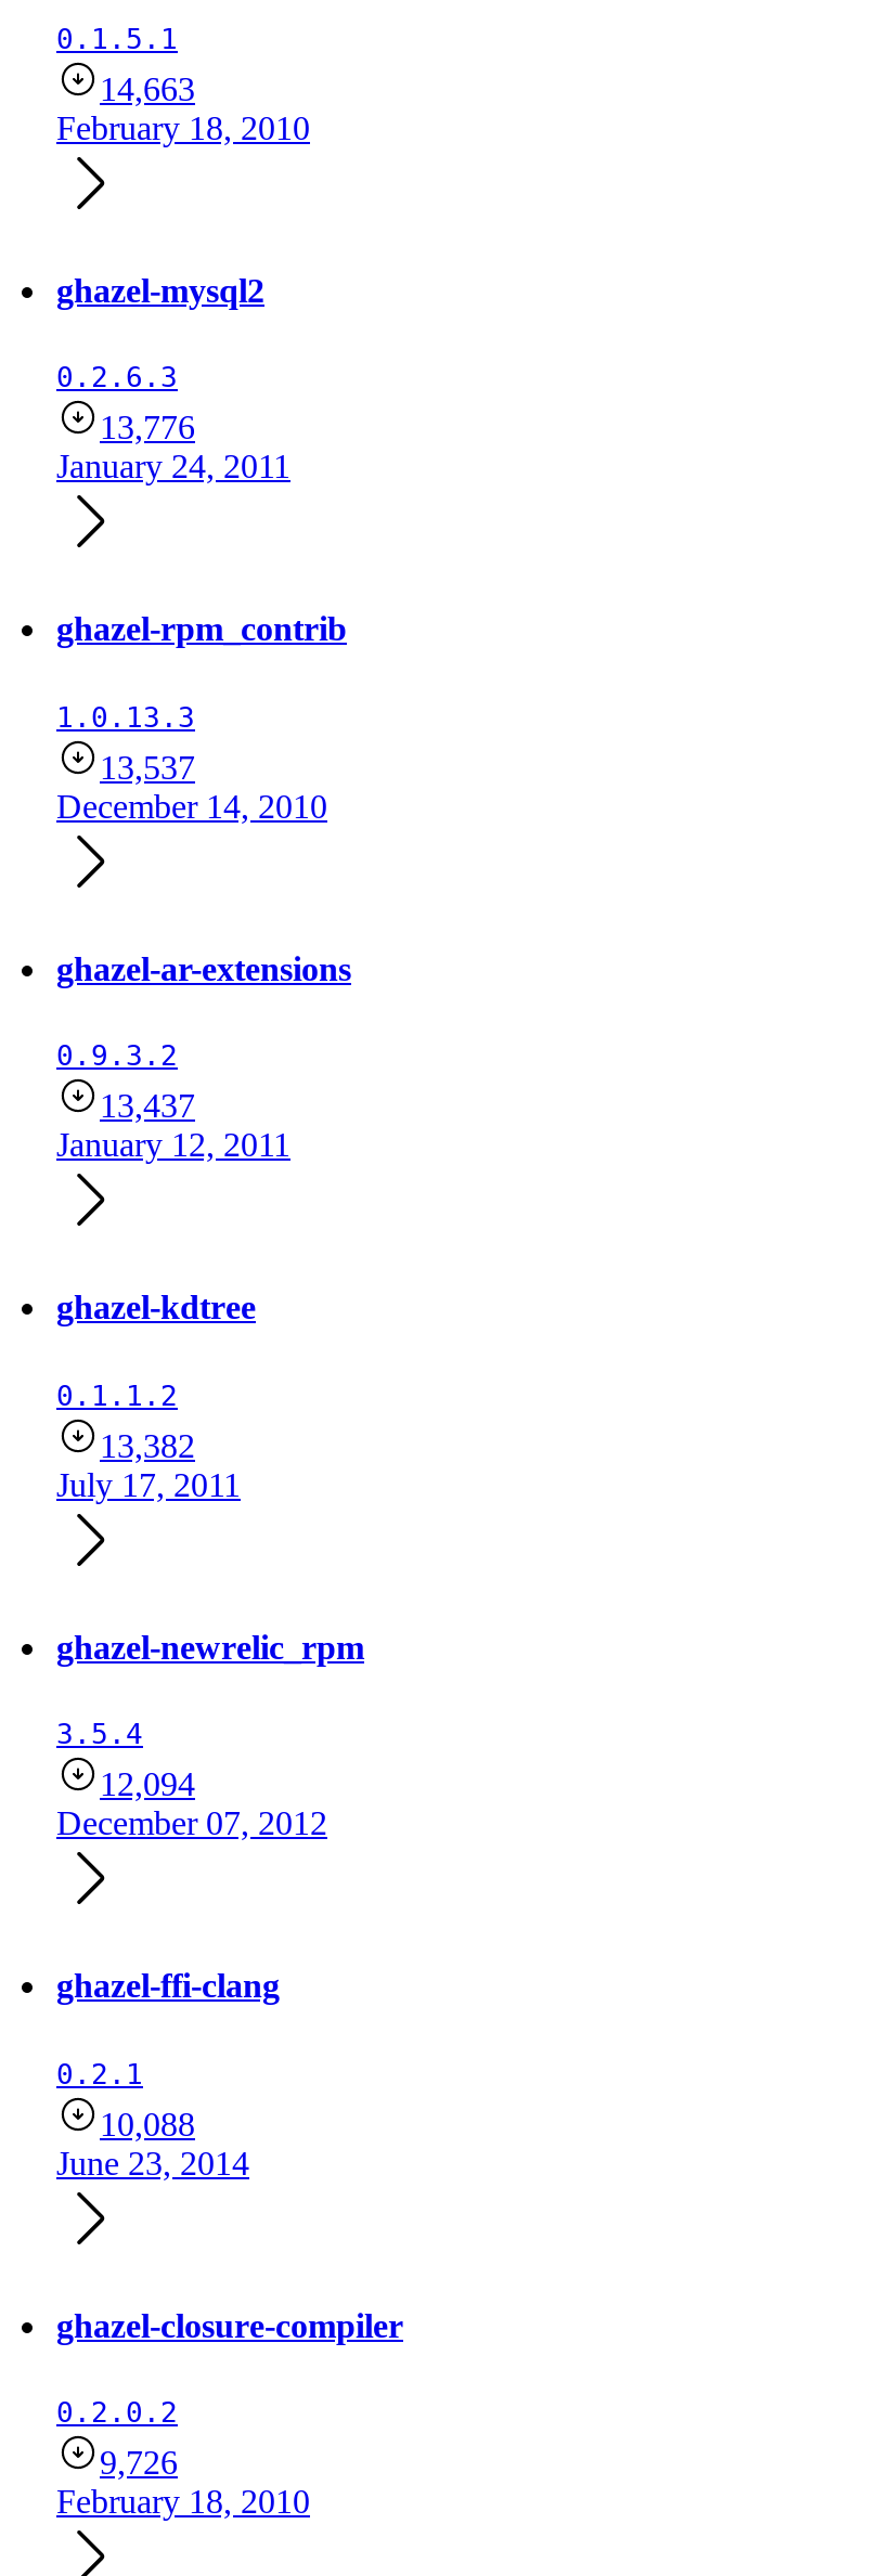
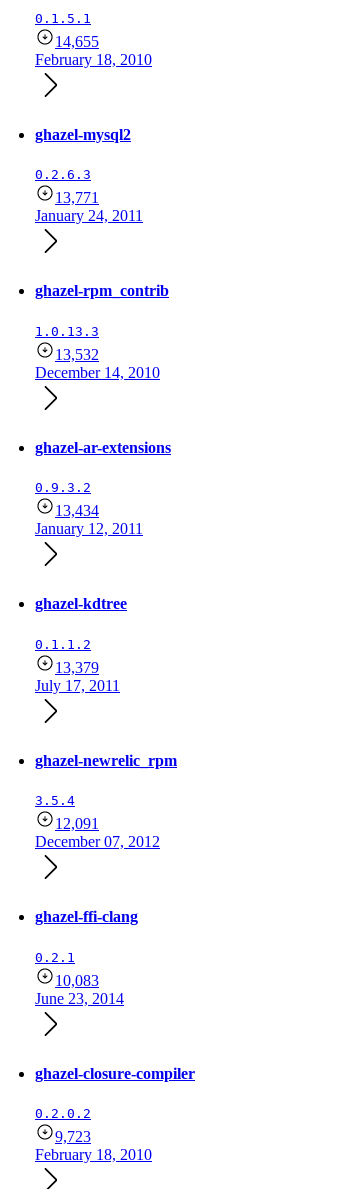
- 14,663
+ 14,655

- 13,776
+ 13,771

- 13,537
+ 13,532

- 13,437
+ 13,434

- 13,382
+ 13,379

- 12,094
+ 12,091

- 10,088
+ 10,083

- 9,726
+ 9,723
